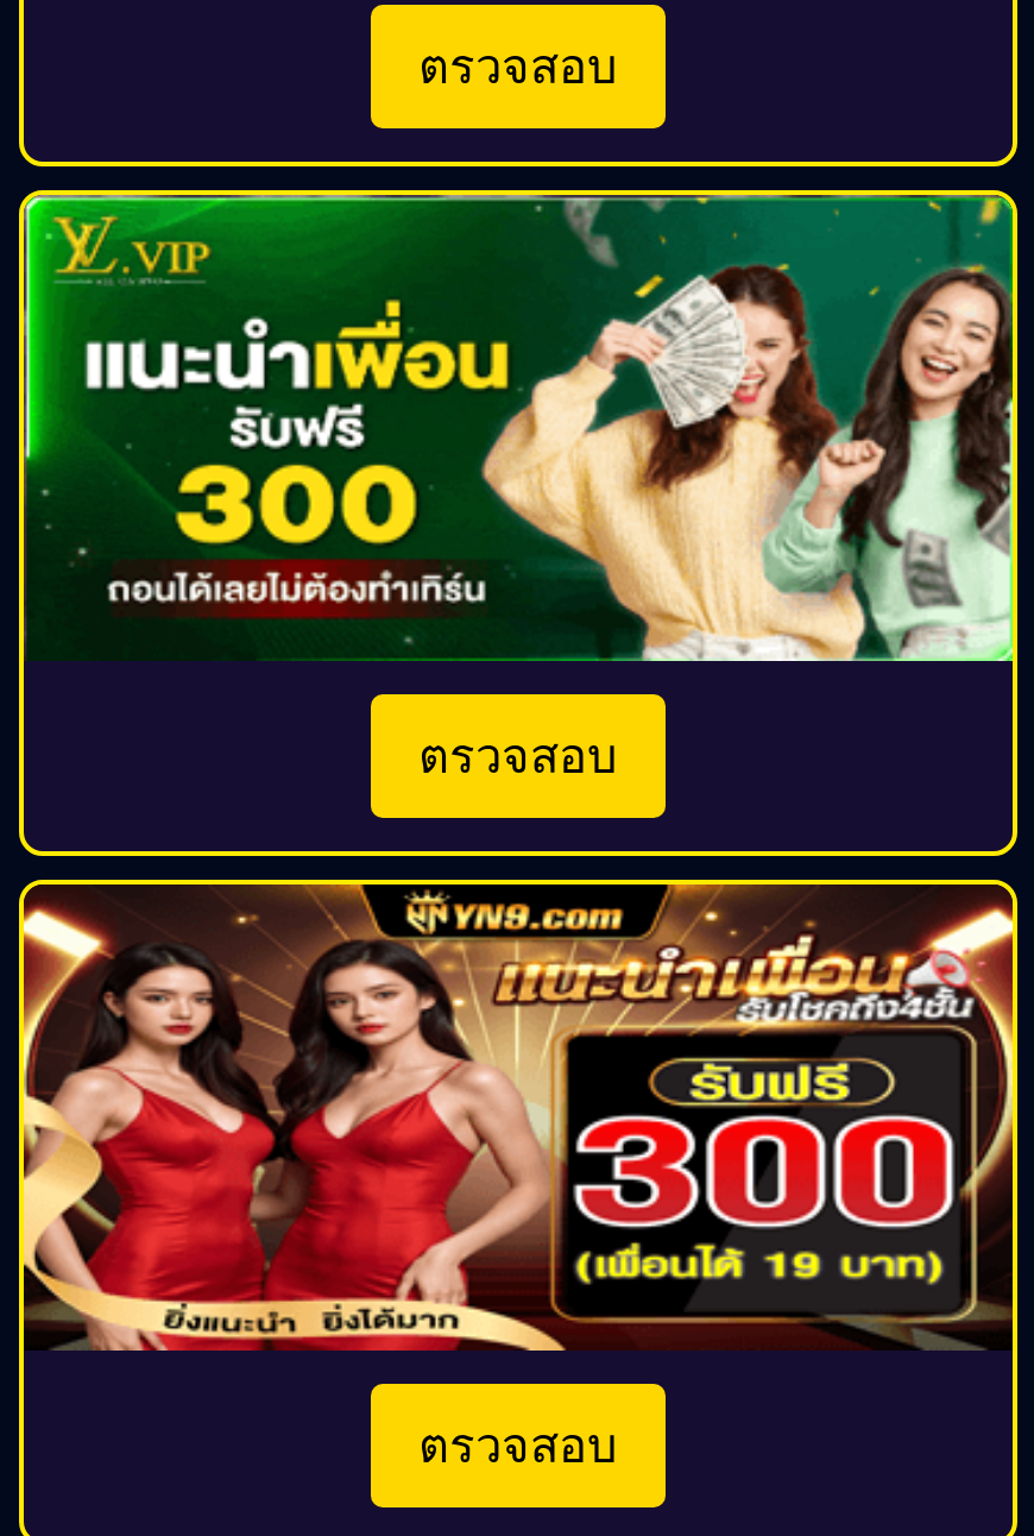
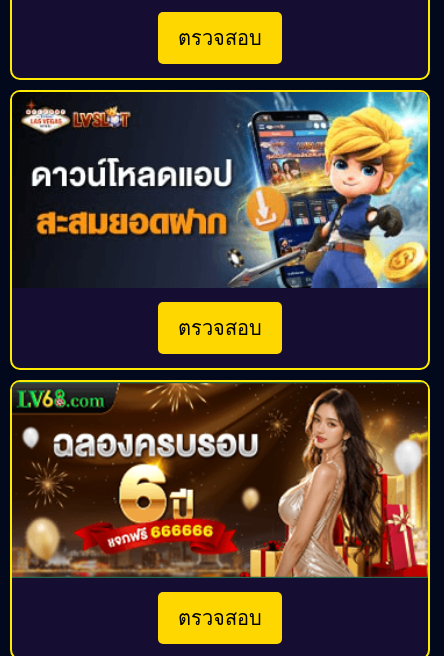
- [image]
+ [image]

- [image]
+ [image]
